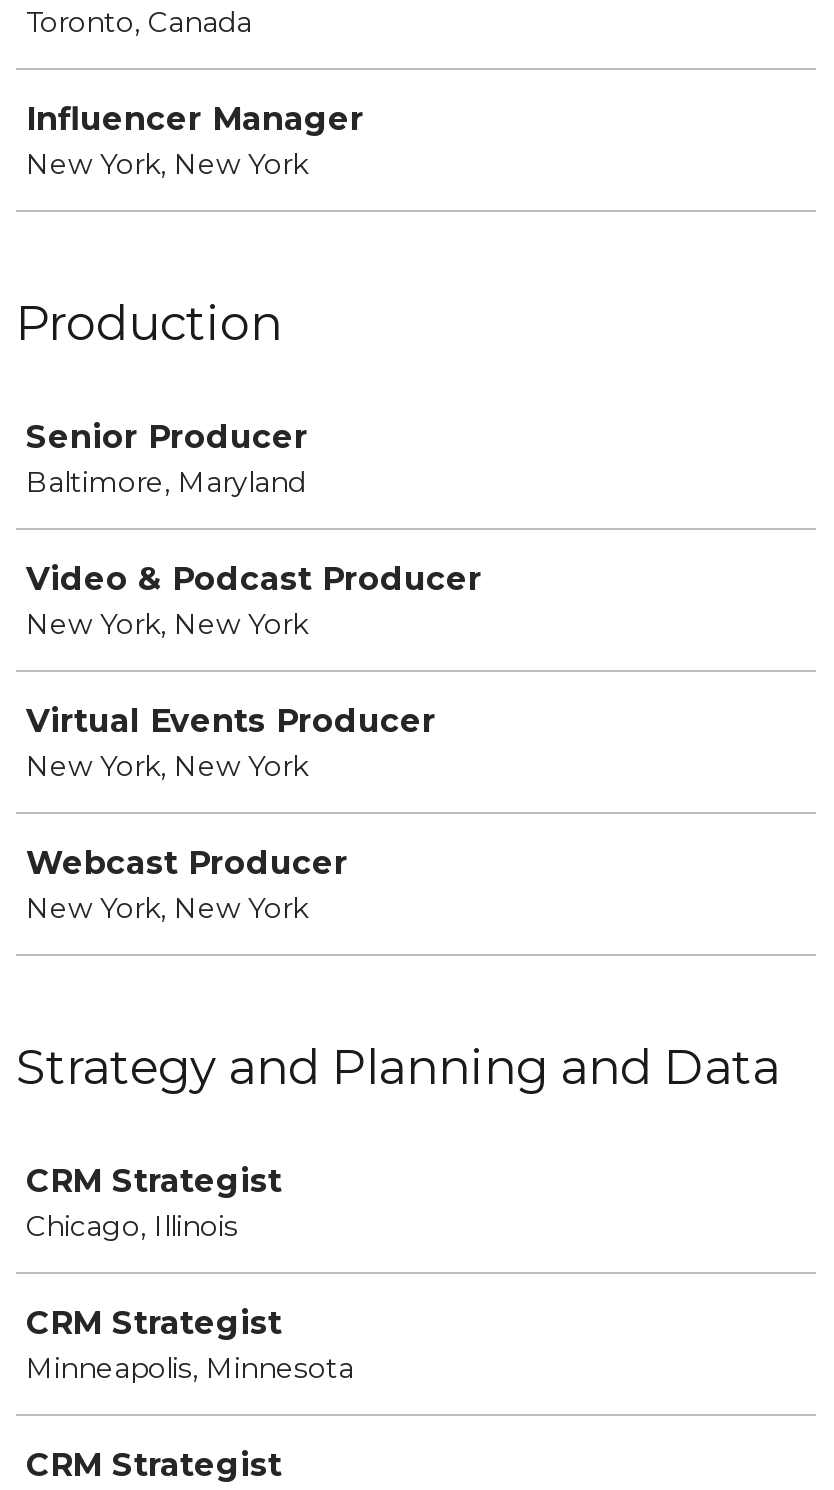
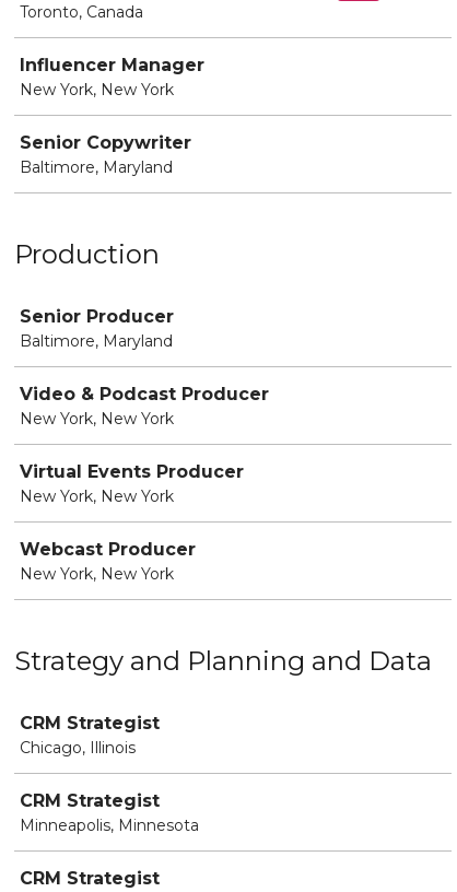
+ Senior Copywriter
+ Baltimore, Maryland
